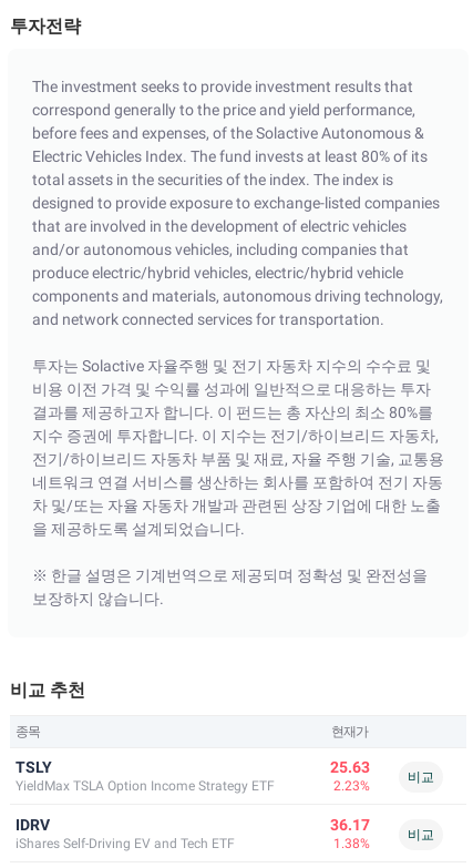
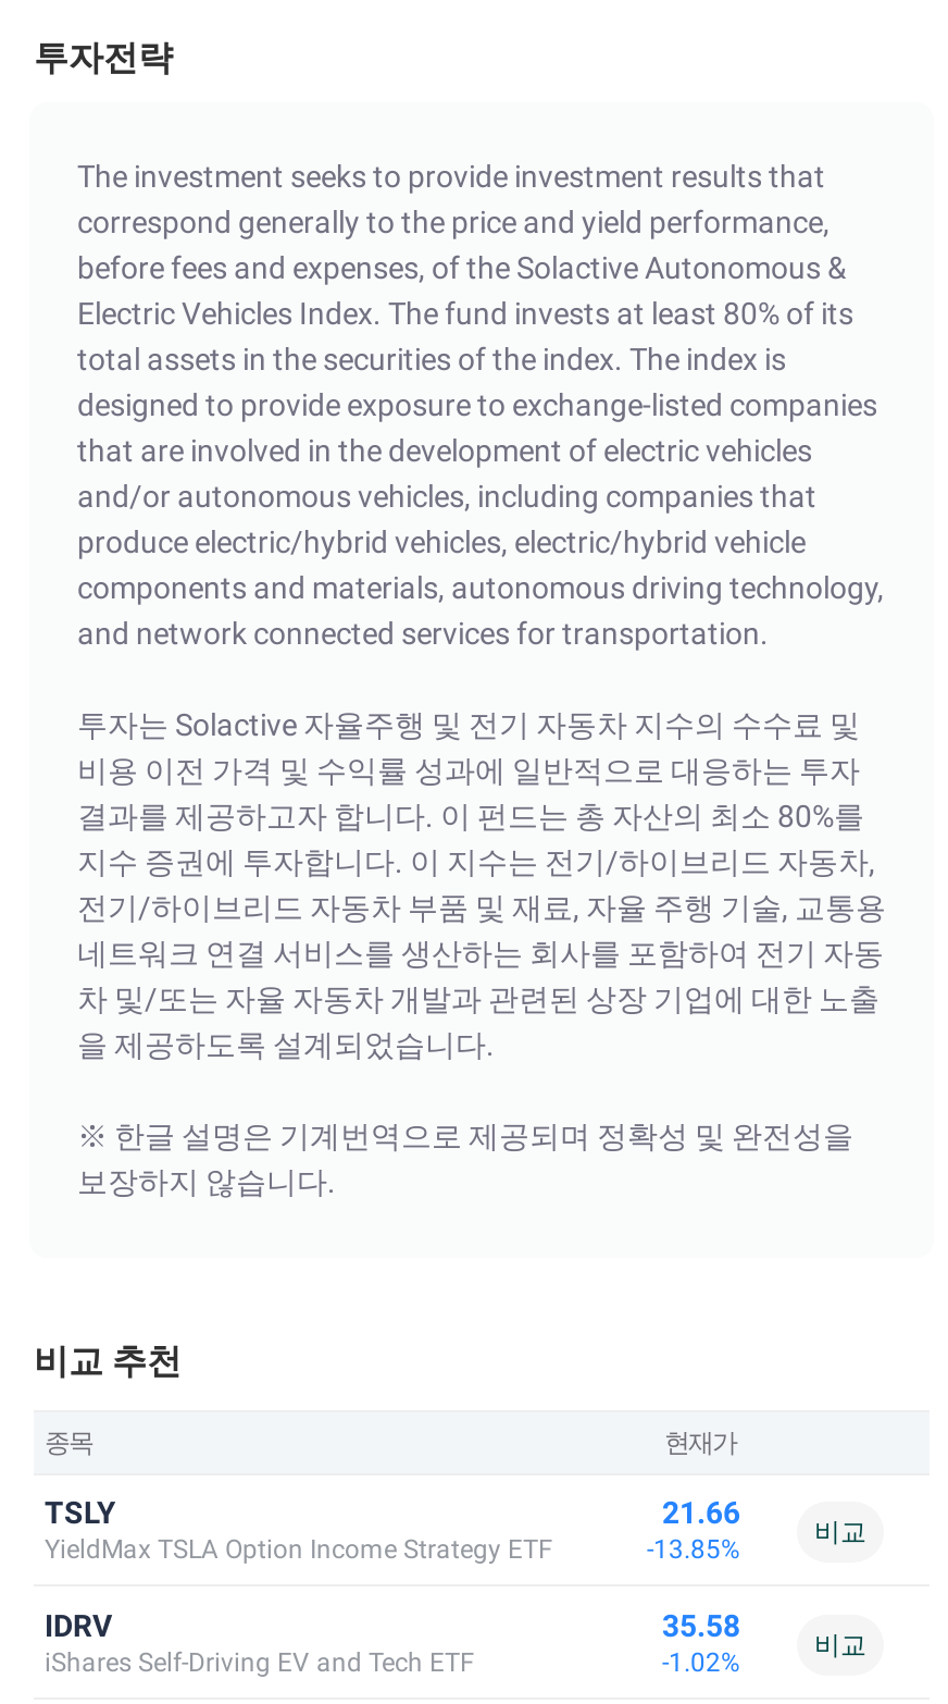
- 25.63
+ 21.66

- 2.23%
+ -13.85%

- 36.17
+ 35.58

- 1.38%
+ -1.02%
